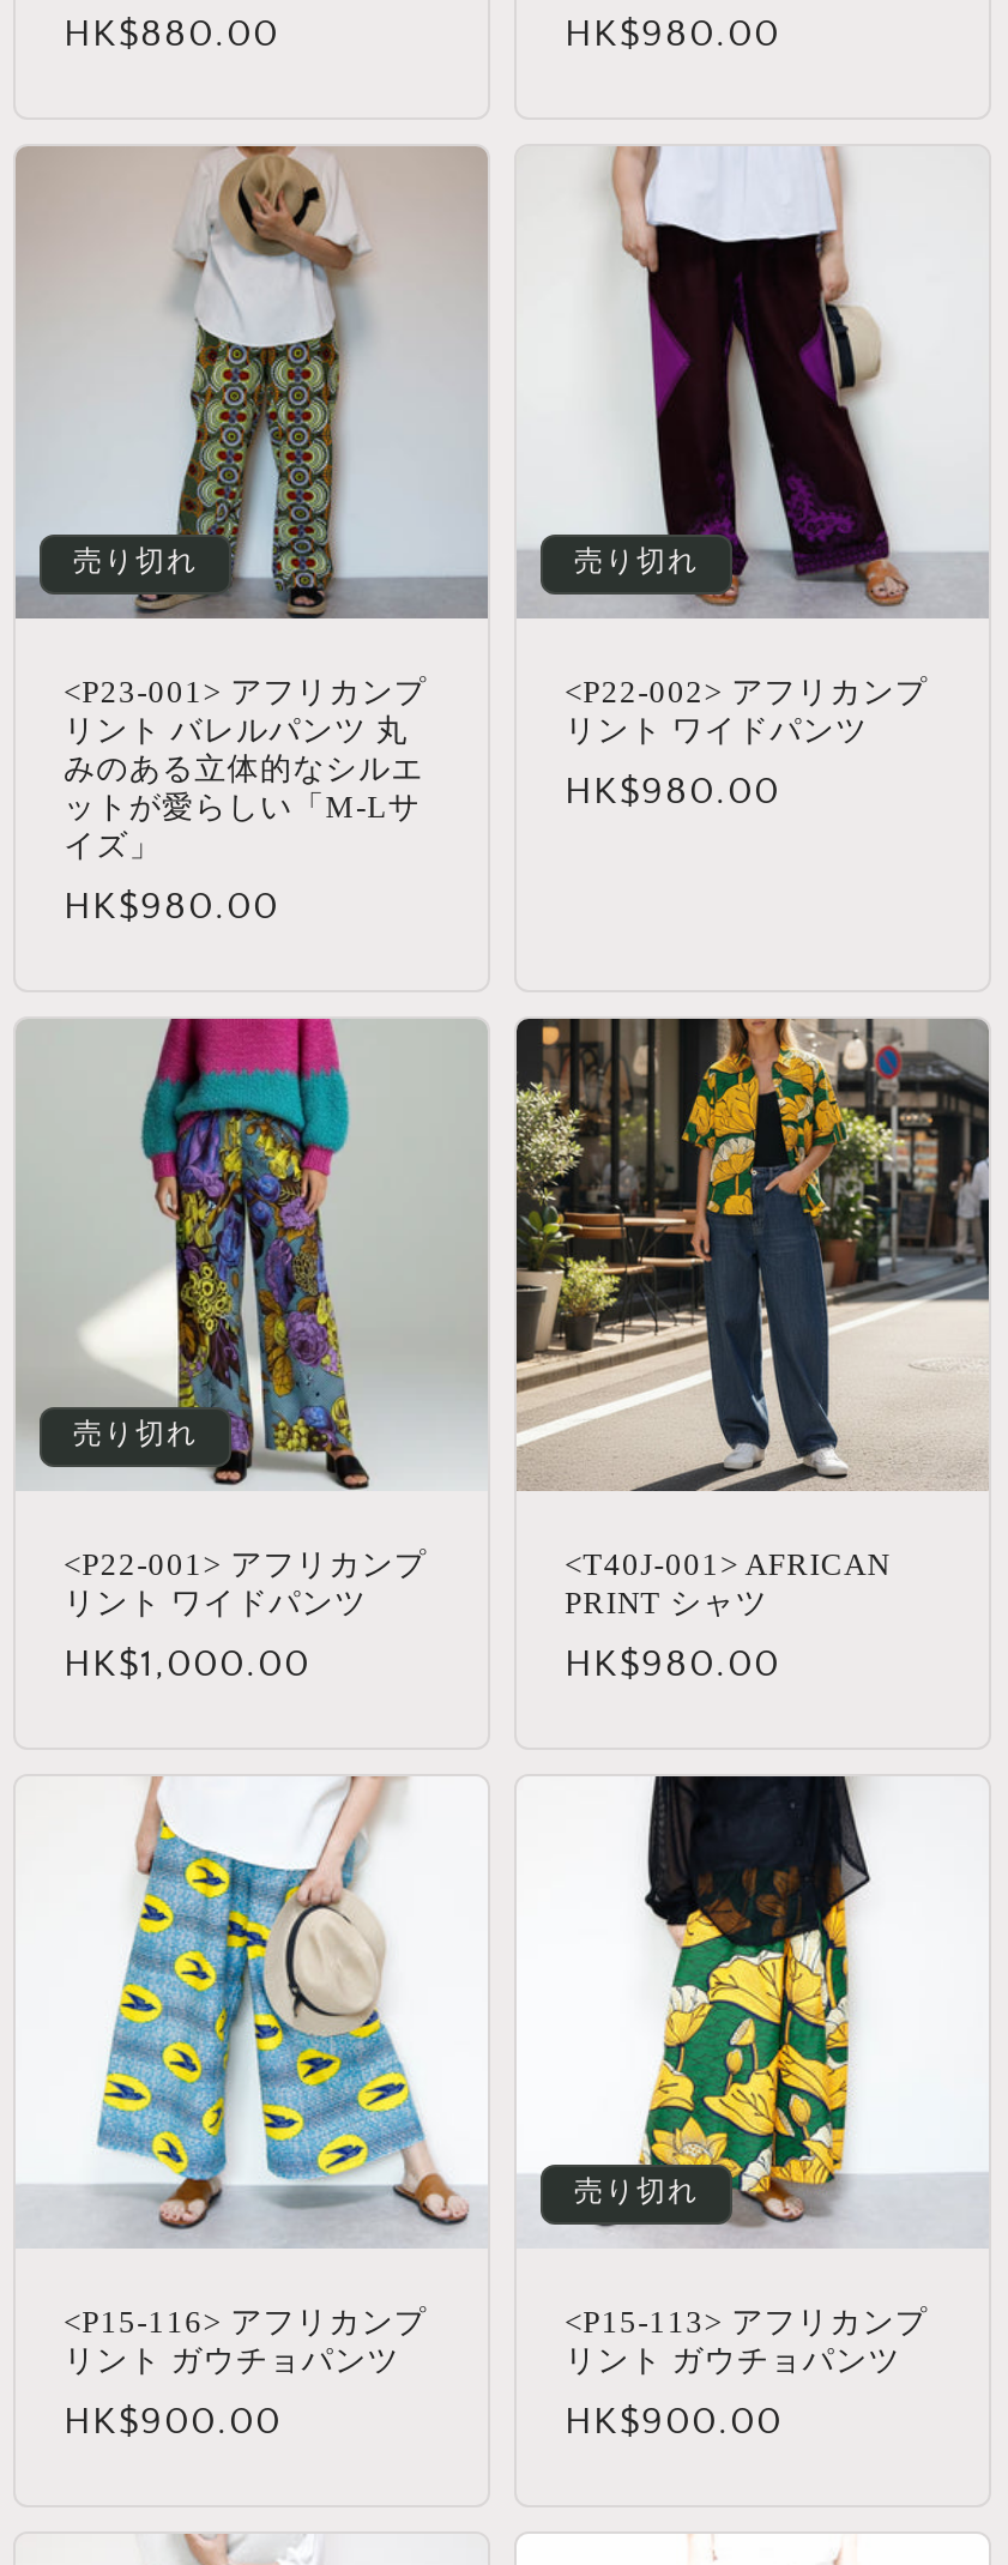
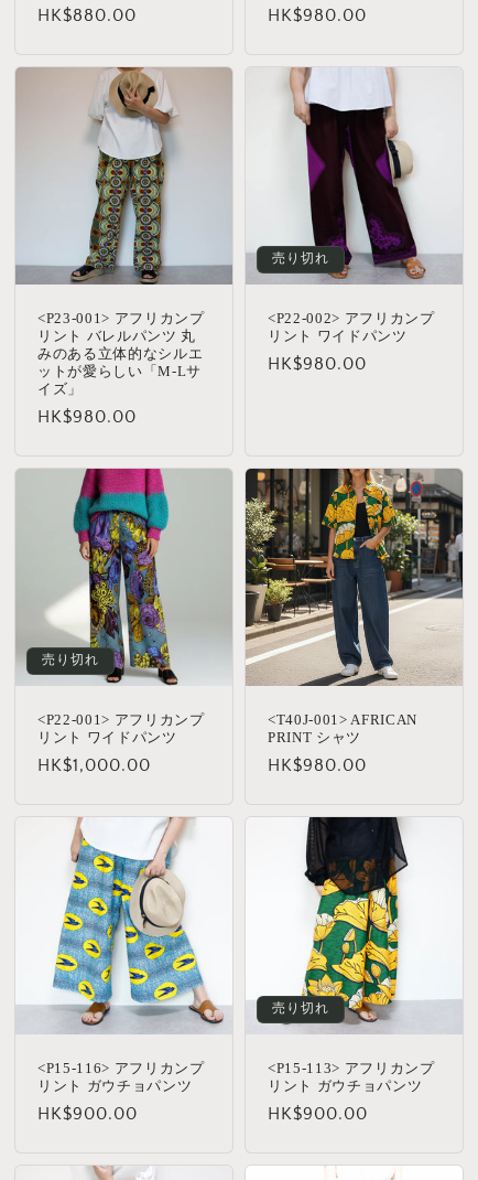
- 売り切れ
